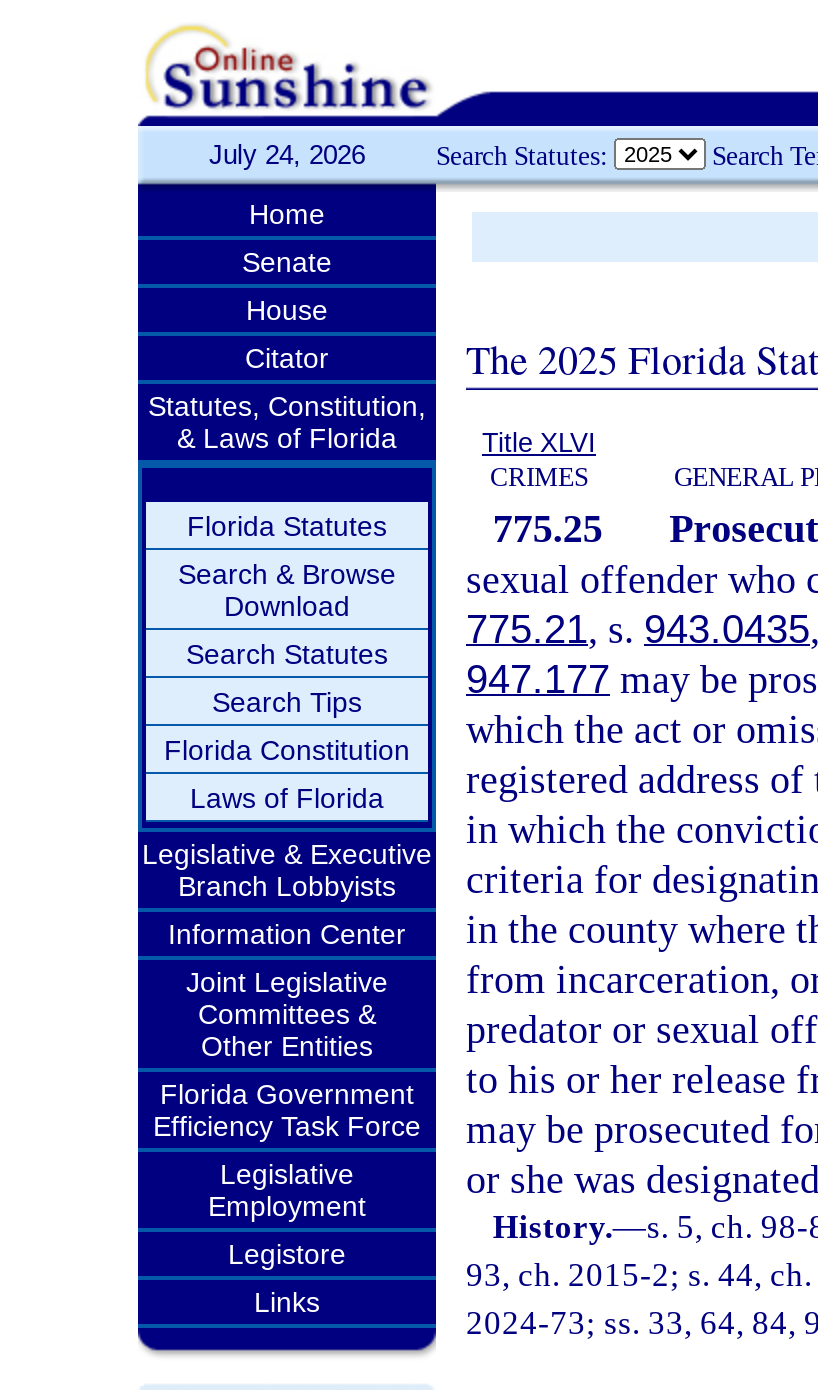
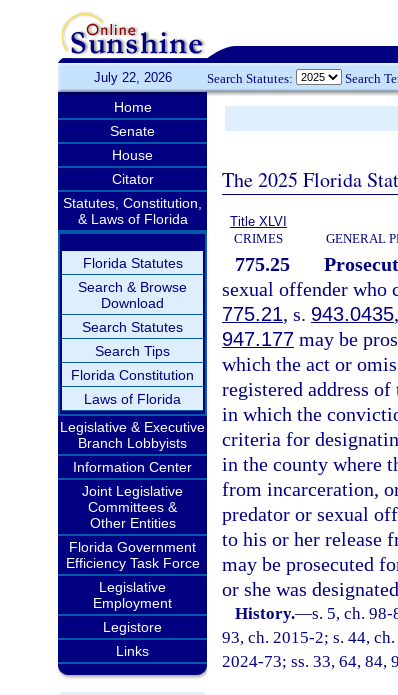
- July 24, 2026
+ July 22, 2026
